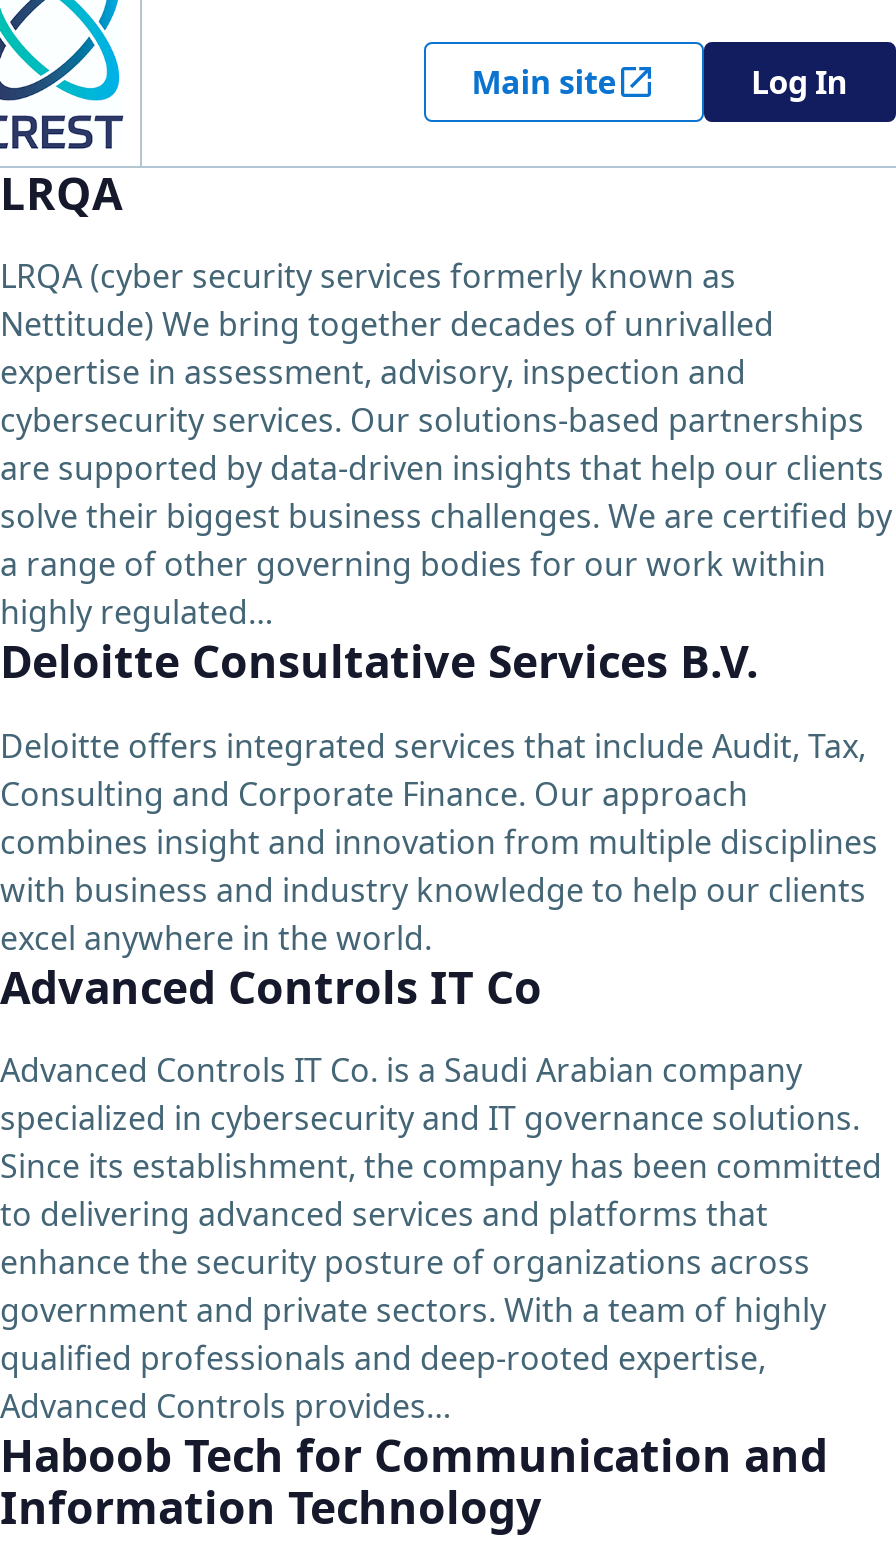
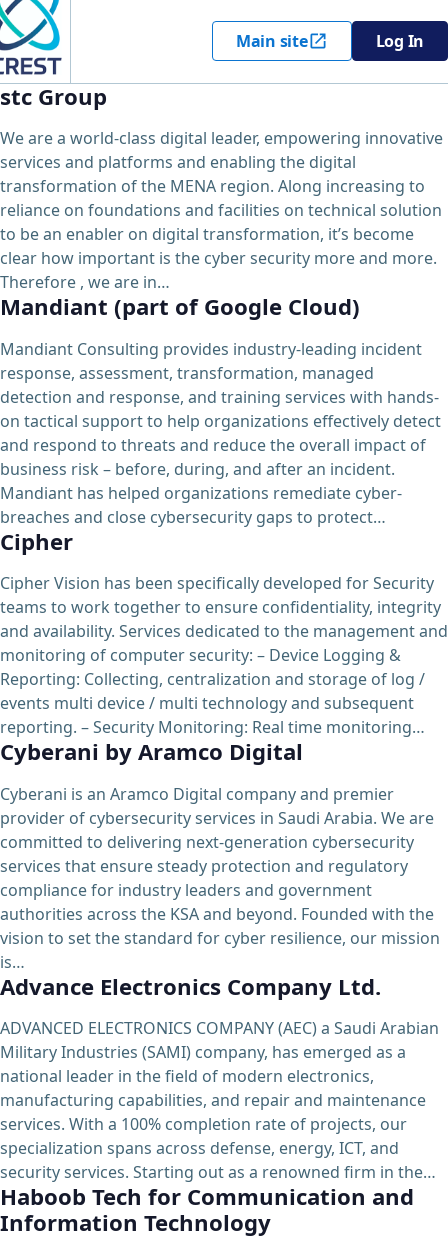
- LRQA
- LRQA (cyber security services formerly known as
- Nettitude) We bring together decades of unrivalled
- expertise in assessment, advisory, inspection and
- cybersecurity services. Our solutions-based partnerships
- are supported by data-driven insights that help our clients
- solve their biggest business challenges. We are certified by
- a range of other governing bodies for our work within
- highly regulated…
- Deloitte Consultative Services B.V.
- Deloitte offers integrated services that include Audit, Tax,
- Consulting and Corporate Finance. Our approach
- combines insight and innovation from multiple disciplines
- with business and industry knowledge to help our clients
- excel anywhere in the world.
- Advanced Controls IT Co
- Advanced Controls IT Co. is a Saudi Arabian company
- specialized in cybersecurity and IT governance solutions.
- Since its establishment, the company has been committed
- to delivering advanced services and platforms that
- enhance the security posture of organizations across
- government and private sectors. With a team of highly
- qualified professionals and deep-rooted expertise,
- Advanced Controls provides…
+ stc Group
+ We are a world-class digital leader, empowering innovative
+ services and platforms and enabling the digital
+ transformation of the MENA region. Along increasing to
+ reliance on foundations and facilities on technical solution
+ to be an enabler on digital transformation, it’s become
+ clear how important is the cyber security more and more.
+ Therefore , we are in…
+ Mandiant (part of Google Cloud)
+ Mandiant Consulting provides industry-leading incident
+ response, assessment, transformation, managed
+ detection and response, and training services with hands-
+ on tactical support to help organizations effectively detect
+ and respond to threats and reduce the overall impact of
+ business risk – before, during, and after an incident.
+ Mandiant has helped organizations remediate cyber-
+ breaches and close cybersecurity gaps to protect…
+ Cipher
+ Cipher Vision has been specifically developed for Security
+ teams to work together to ensure confidentiality, integrity
+ and availability. Services dedicated to the management and
+ monitoring of computer security: – Device Logging &
+ Reporting: Collecting, centralization and storage of log /
+ events multi device / multi technology and subsequent
+ reporting. – Security Monitoring: Real time monitoring…
+ Cyberani by Aramco Digital
+ Cyberani is an Aramco Digital company and premier
+ provider of cybersecurity services in Saudi Arabia. We are
+ committed to delivering next-generation cybersecurity
+ services that ensure steady protection and regulatory
+ compliance for industry leaders and government
+ authorities across the KSA and beyond. Founded with the
+ vision to set the standard for cyber resilience, our mission
+ is…
+ Advance Electronics Company Ltd.
+ ADVANCED ELECTRONICS COMPANY (AEC) a Saudi Arabian
+ Military Industries (SAMI) company, has emerged as a
+ national leader in the field of modern electronics,
+ manufacturing capabilities, and repair and maintenance
+ services. With a 100% completion rate of projects, our
+ specialization spans across defense, energy, ICT, and
+ security services. Starting out as a renowned firm in the…
